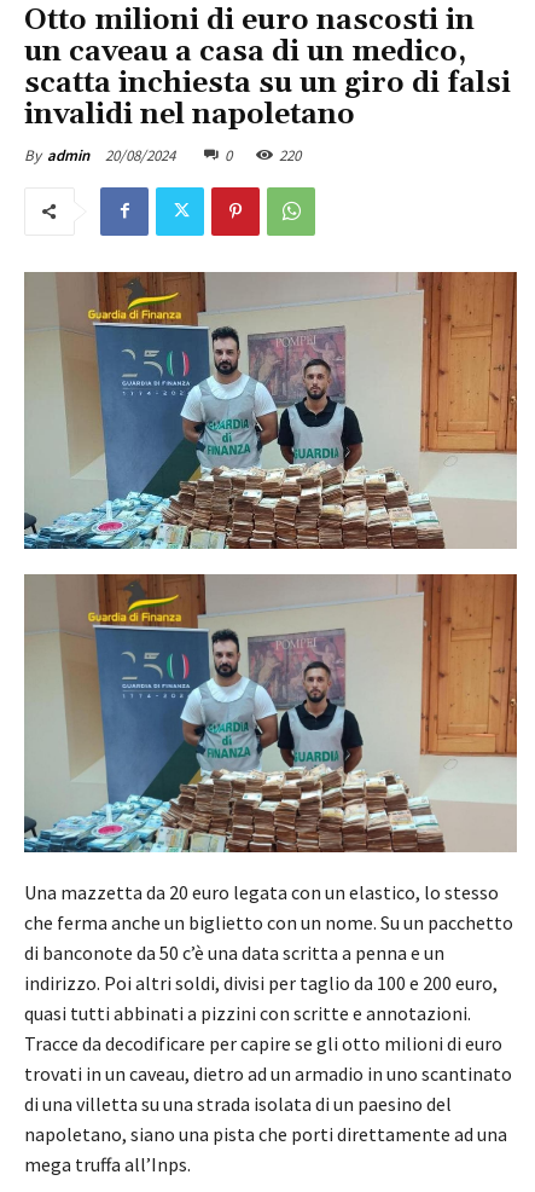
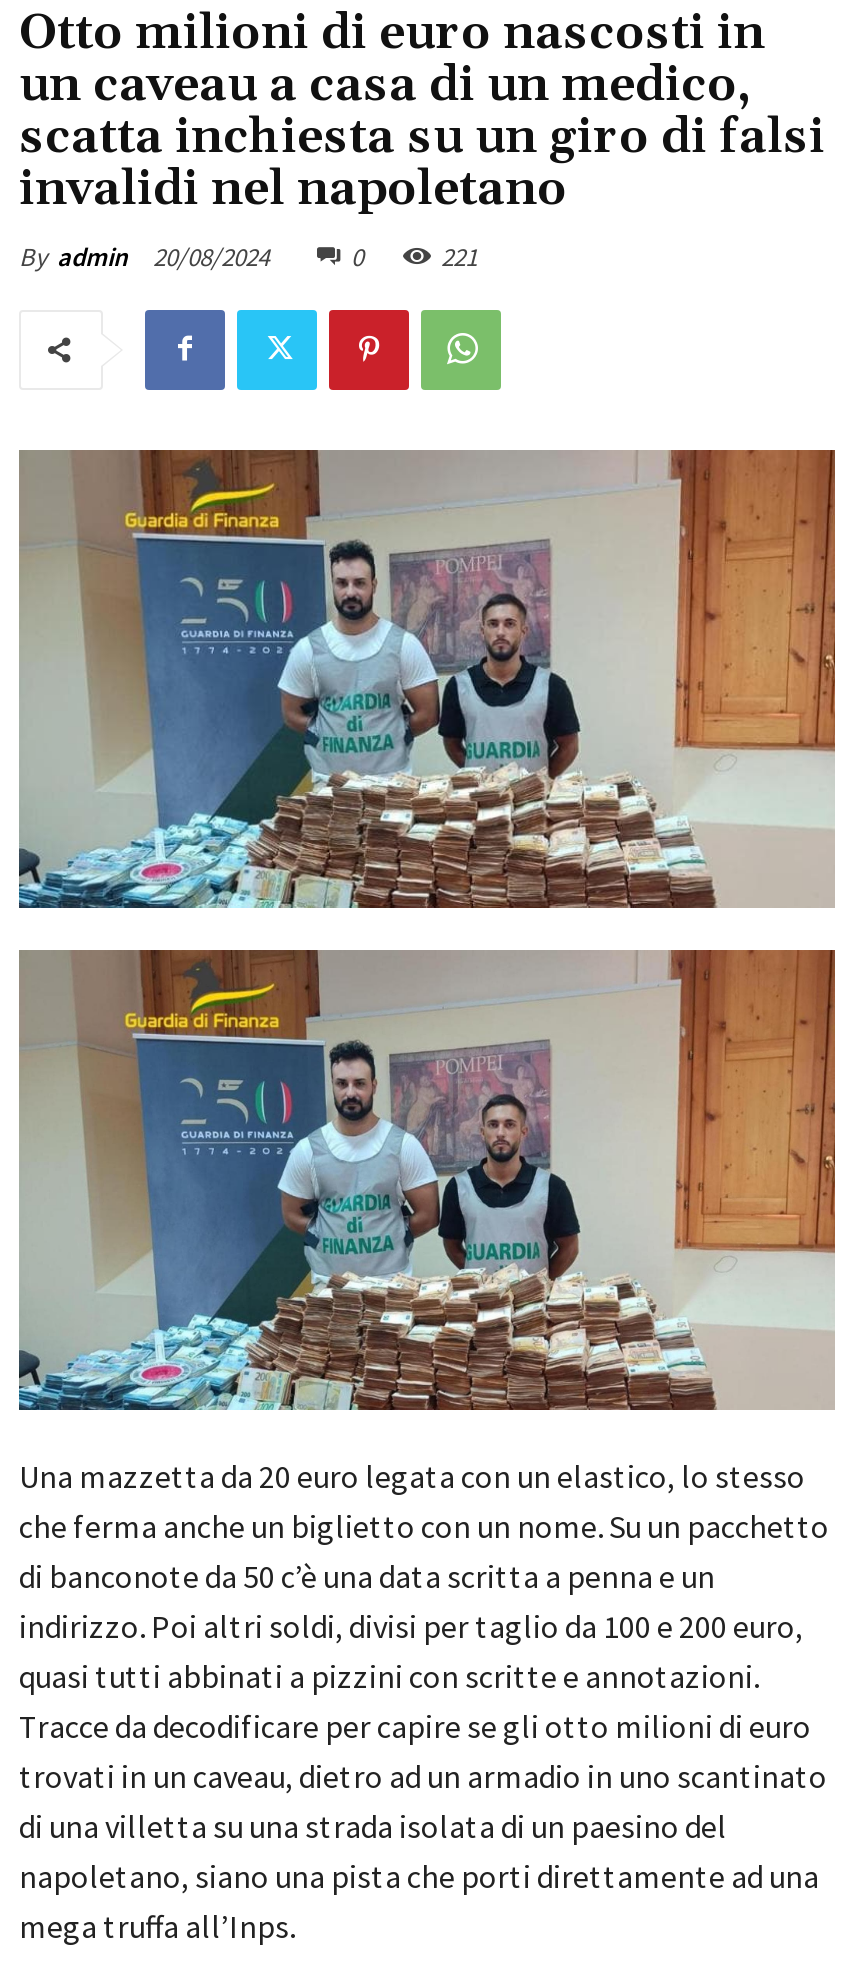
- 220
+ 221
